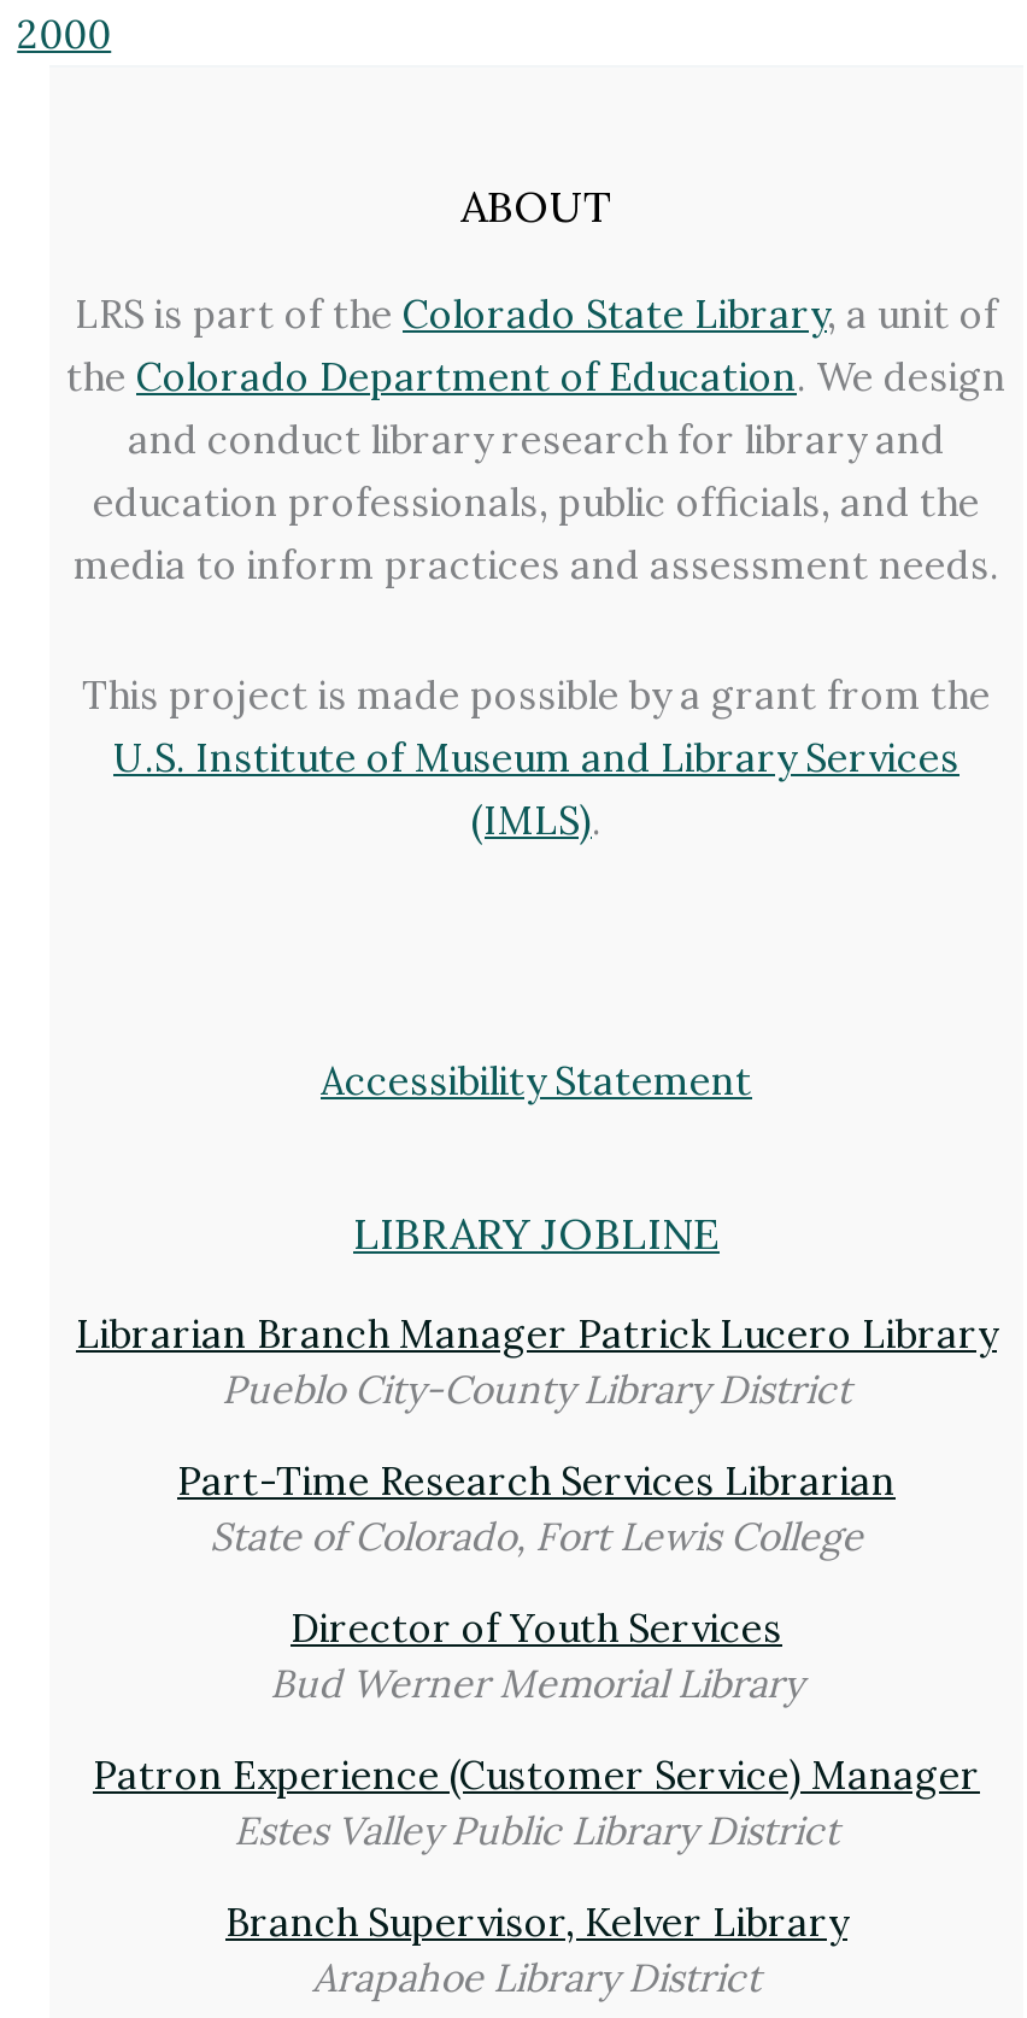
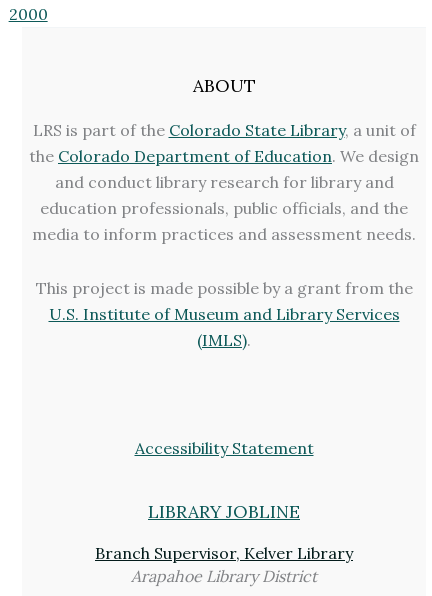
- Librarian Branch Manager Patrick Lucero Library
- Pueblo City-County Library District
- Part-Time Research Services Librarian
- State of Colorado, Fort Lewis College
- Director of Youth Services
- Bud Werner Memorial Library
- Patron Experience (Customer Service) Manager
- Estes Valley Public Library District
